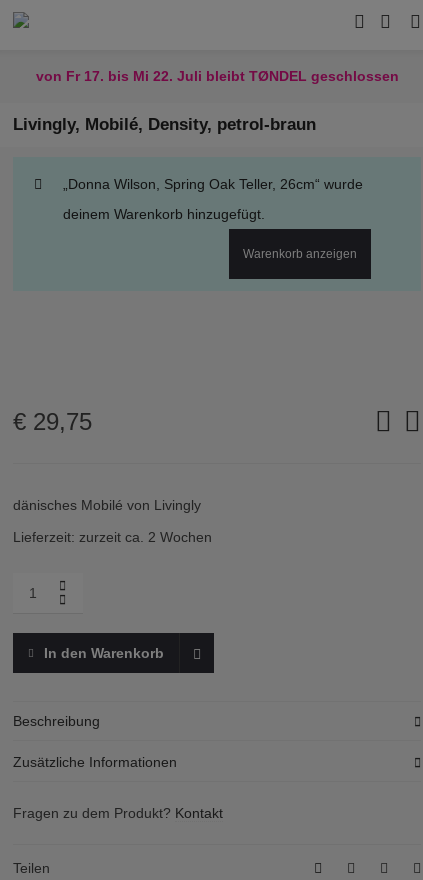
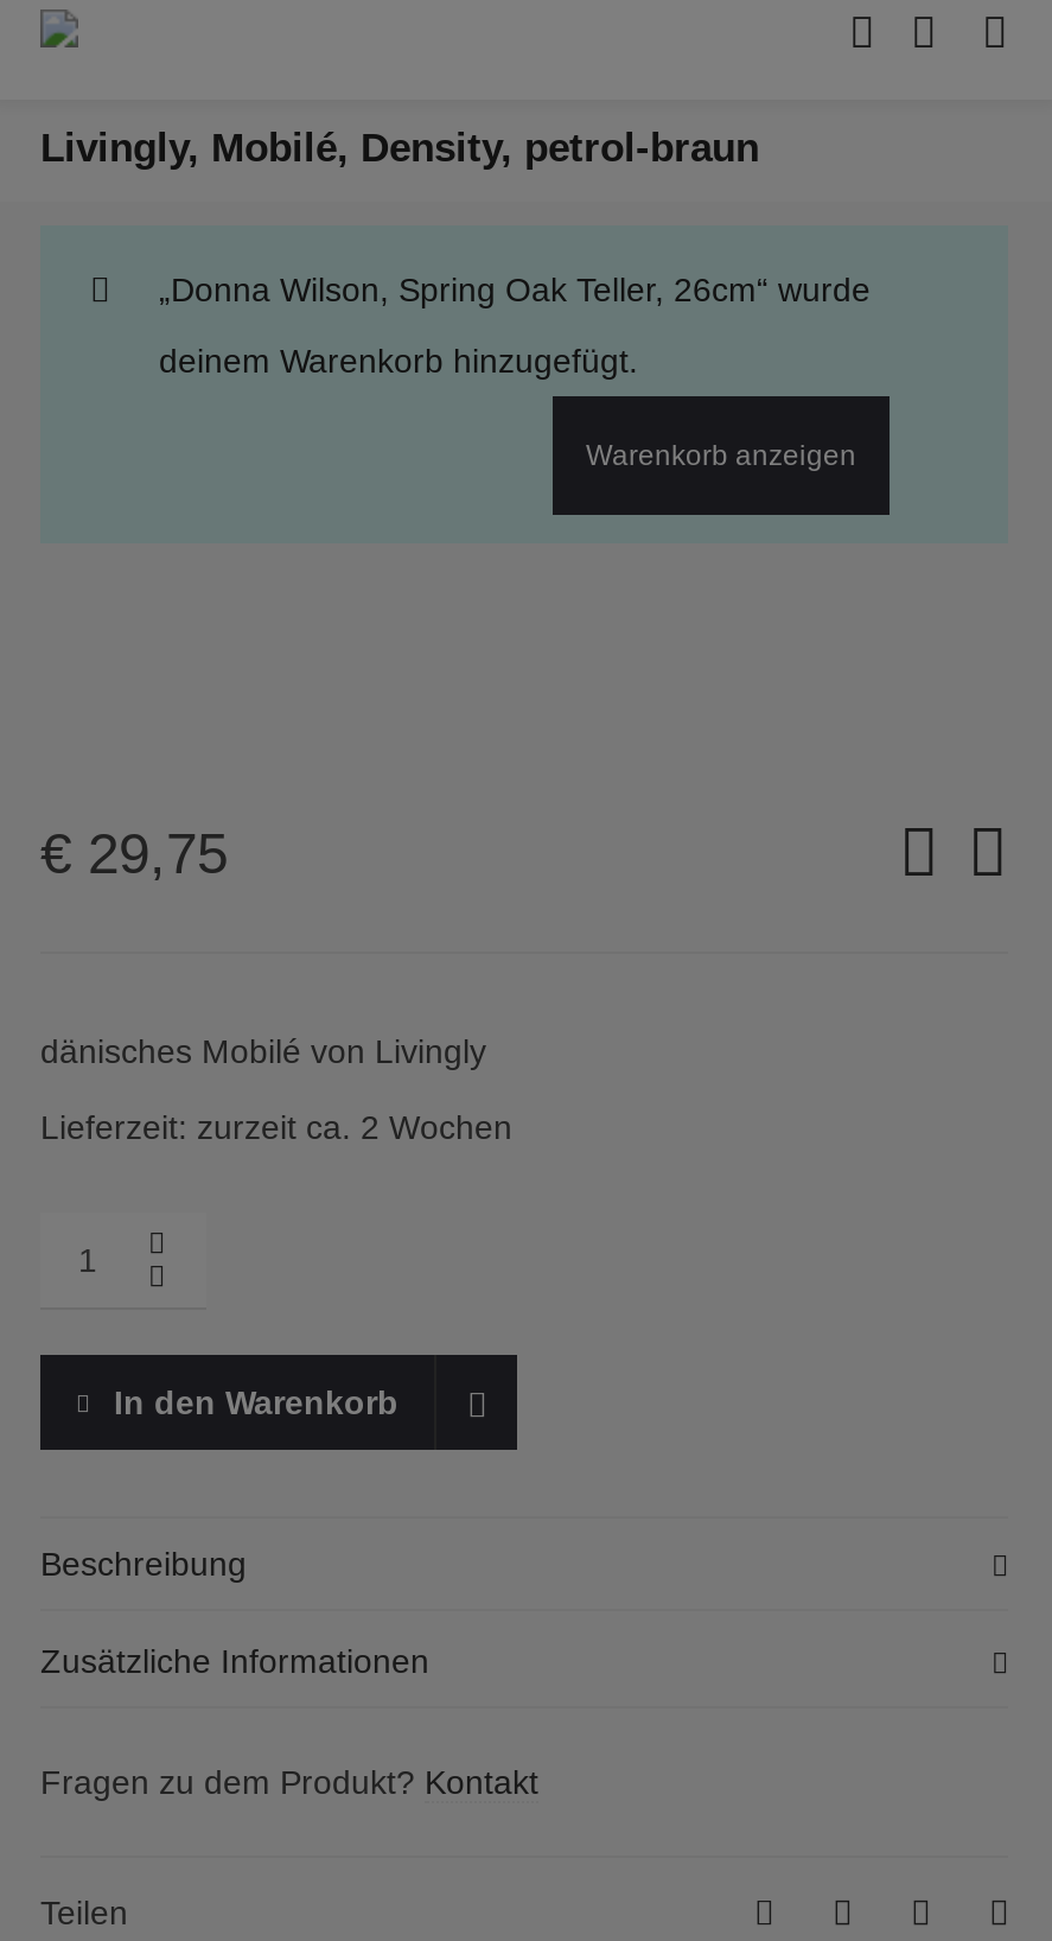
- von Fr 17. bis Mi 22. Juli bleibt TØNDEL geschlossen
